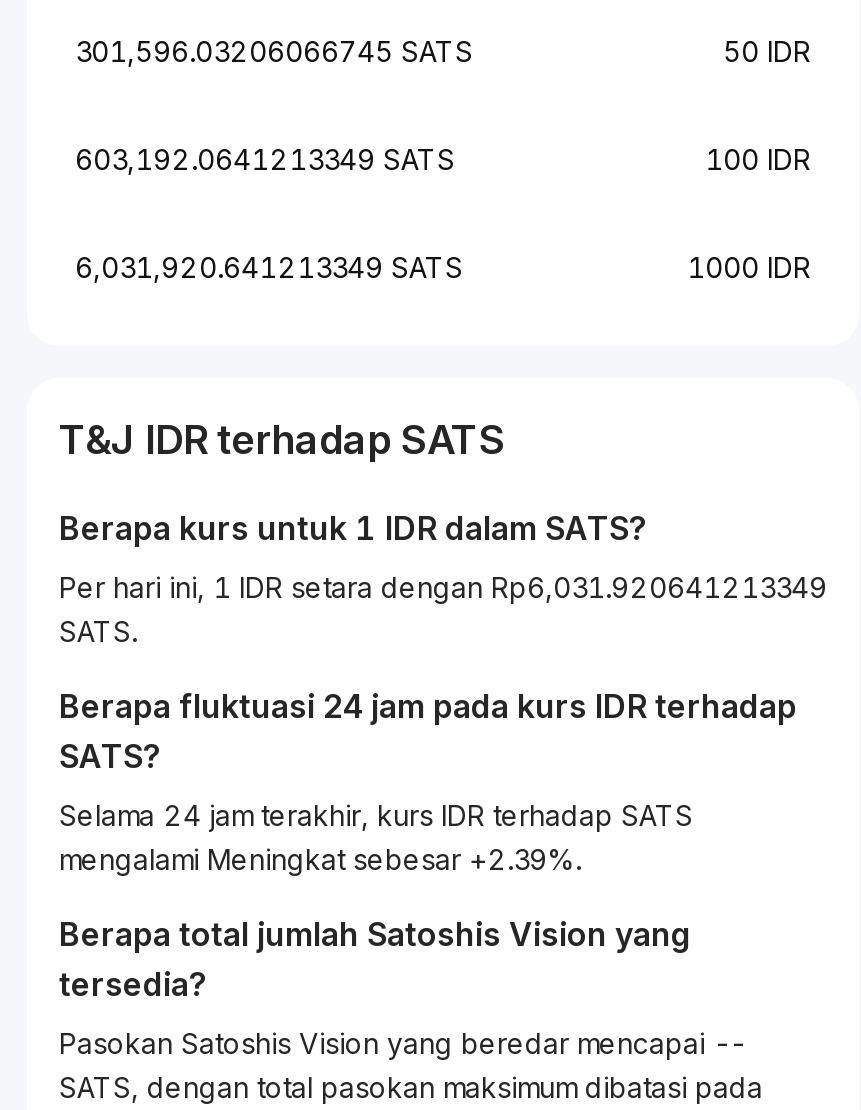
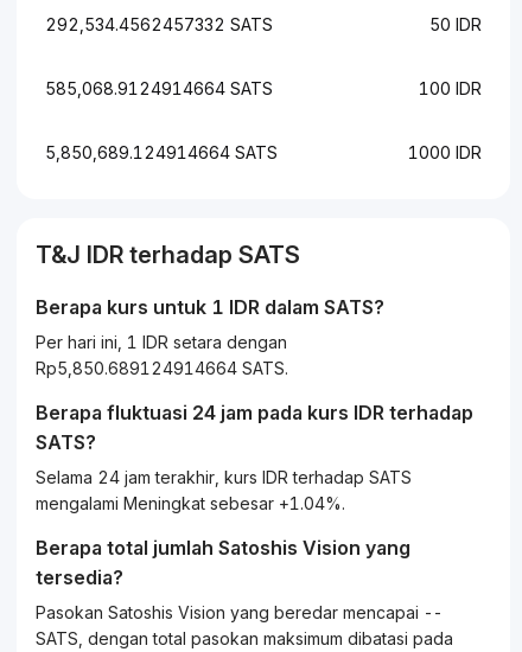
- 301,596.03206066745 SATS
+ 292,534.4562457332 SATS

- 603,192.0641213349 SATS
+ 585,068.9124914664 SATS

- 6,031,920.641213349 SATS
+ 5,850,689.124914664 SATS

- Per hari ini, 1 IDR setara dengan Rp6,031.920641213349
- SATS.
+ Per hari ini, 1 IDR setara dengan
+ Rp5,850.689124914664 SATS.

- mengalami Meningkat sebesar +2.39%.
+ mengalami Meningkat sebesar +1.04%.
